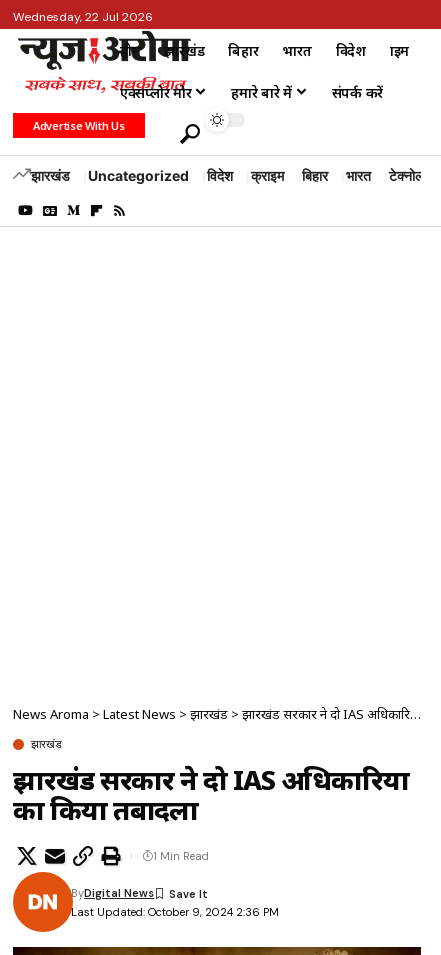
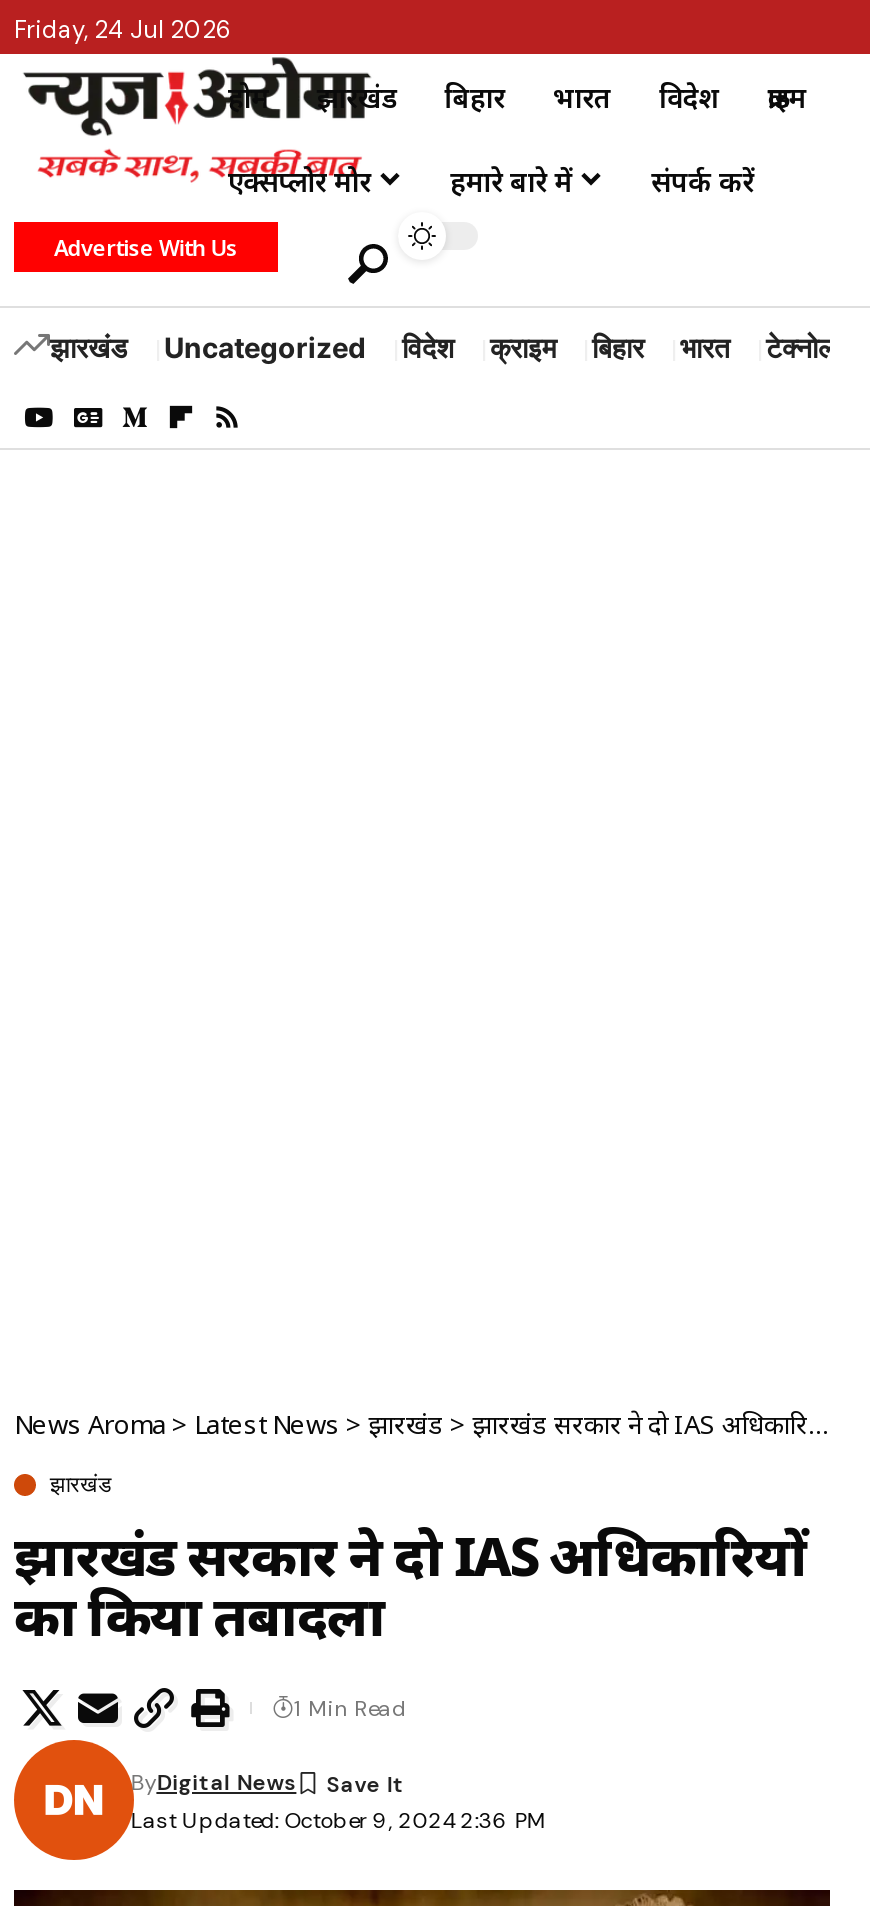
- Wednesday, 22 Jul 2026
+ Friday, 24 Jul 2026
